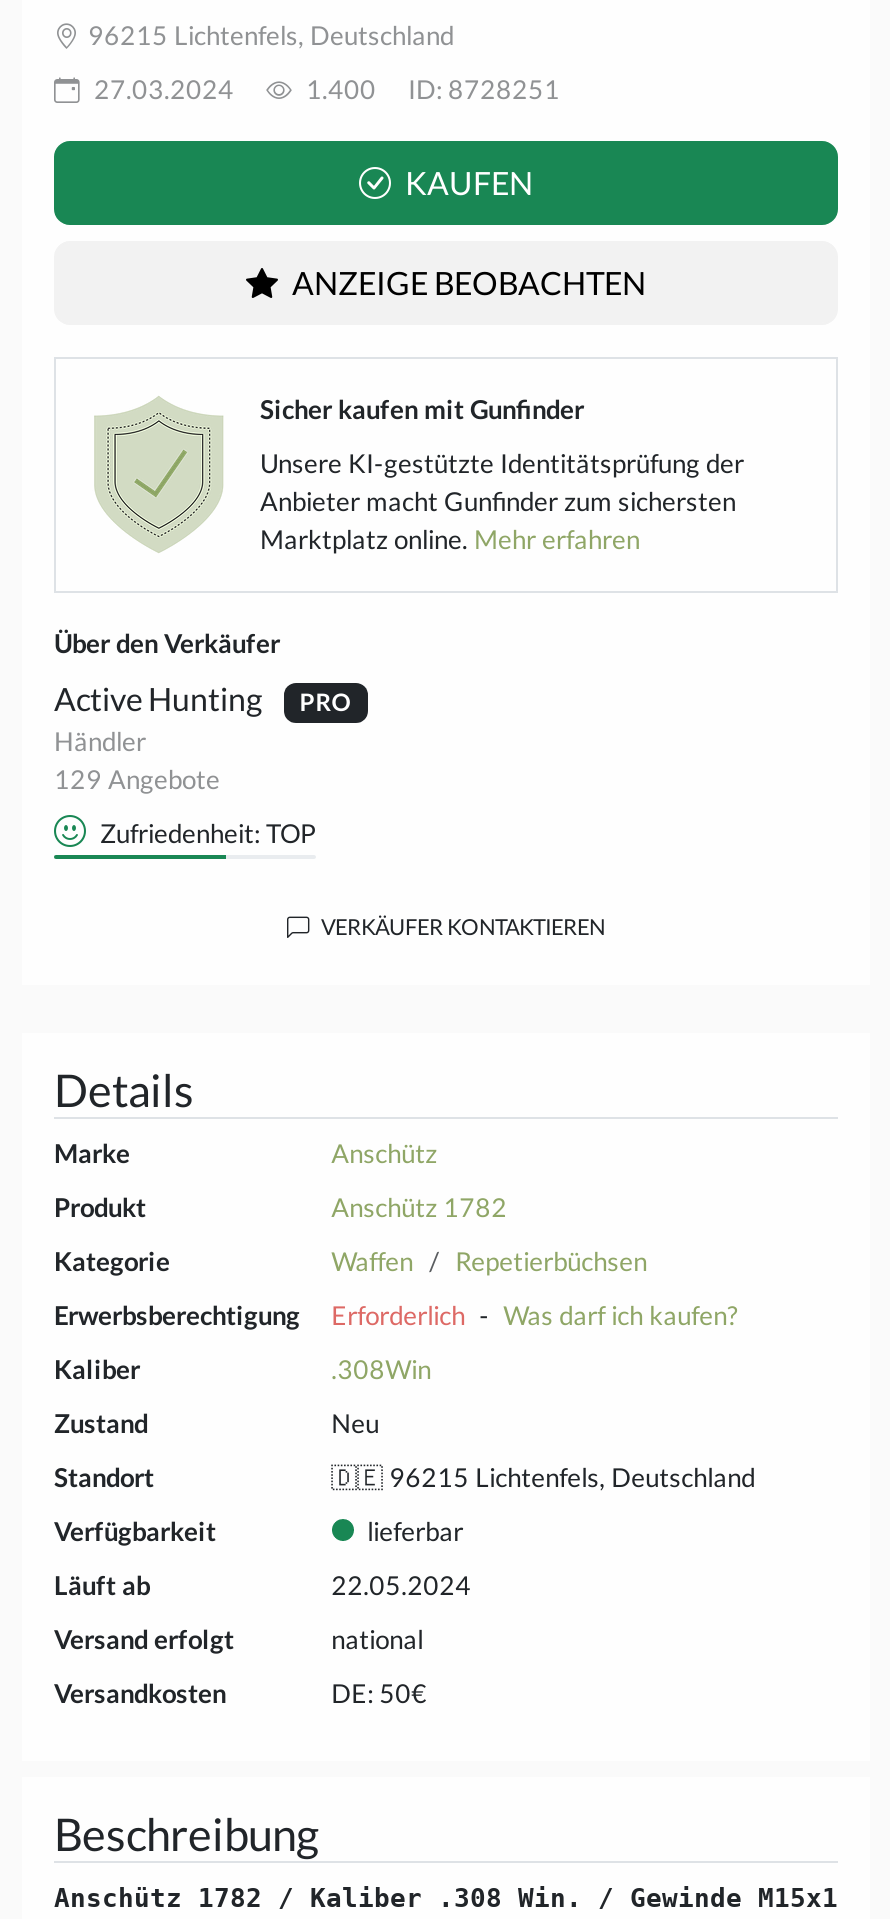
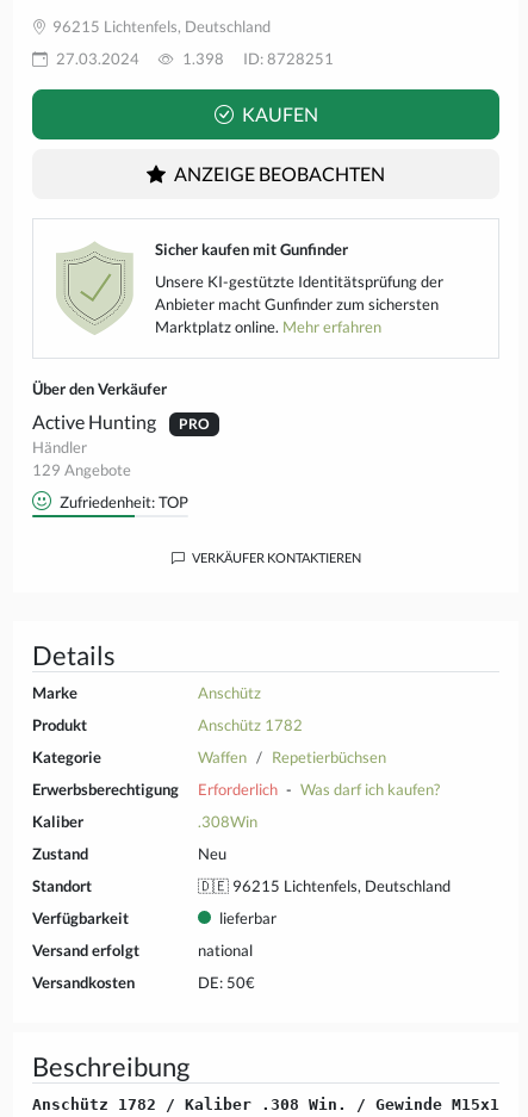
- 1.400 ID: 8728251
+ 1.398 ID: 8728251

- Läuft ab
- 22.05.2024
